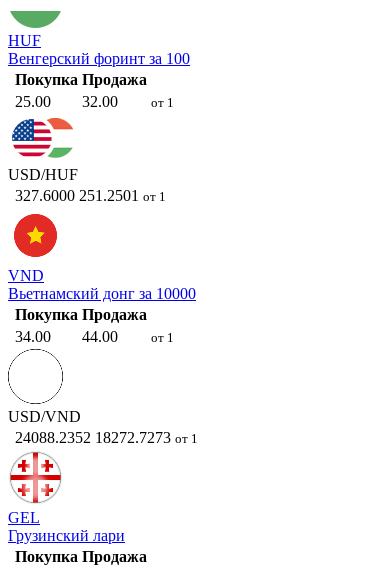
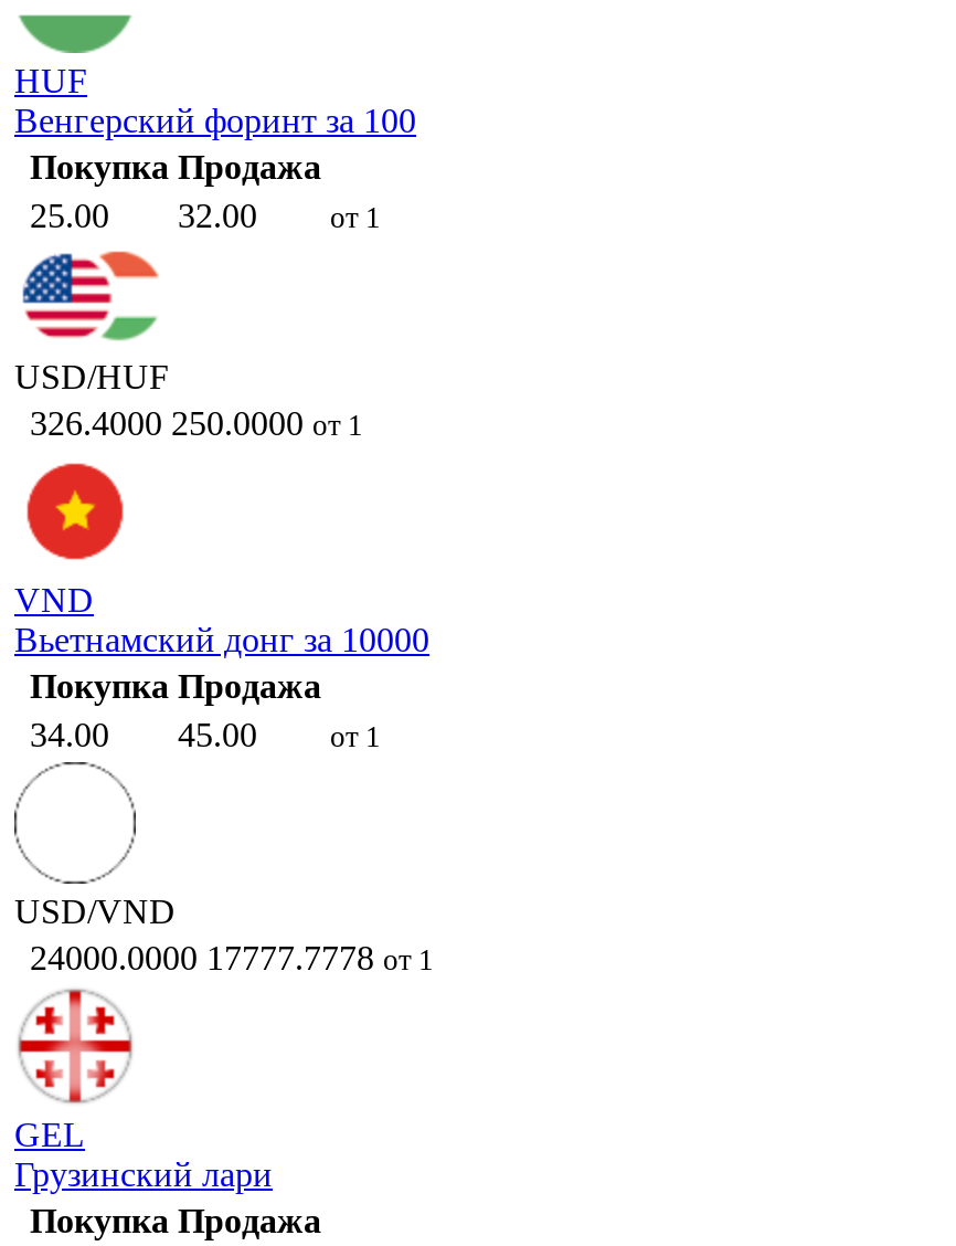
- 327.6000 251.2501 от 1
+ 326.4000 250.0000 от 1

- 34.00 44.00
+ 34.00 45.00

- 24088.2352 18272.7273 от 1
+ 24000.0000 17777.7778 от 1
